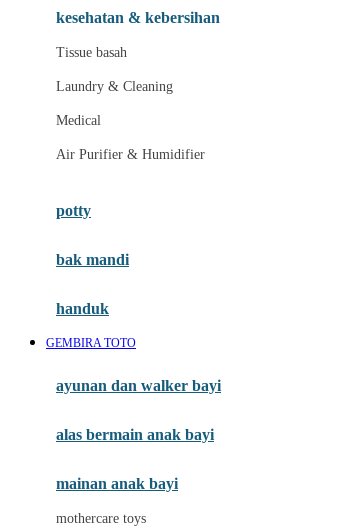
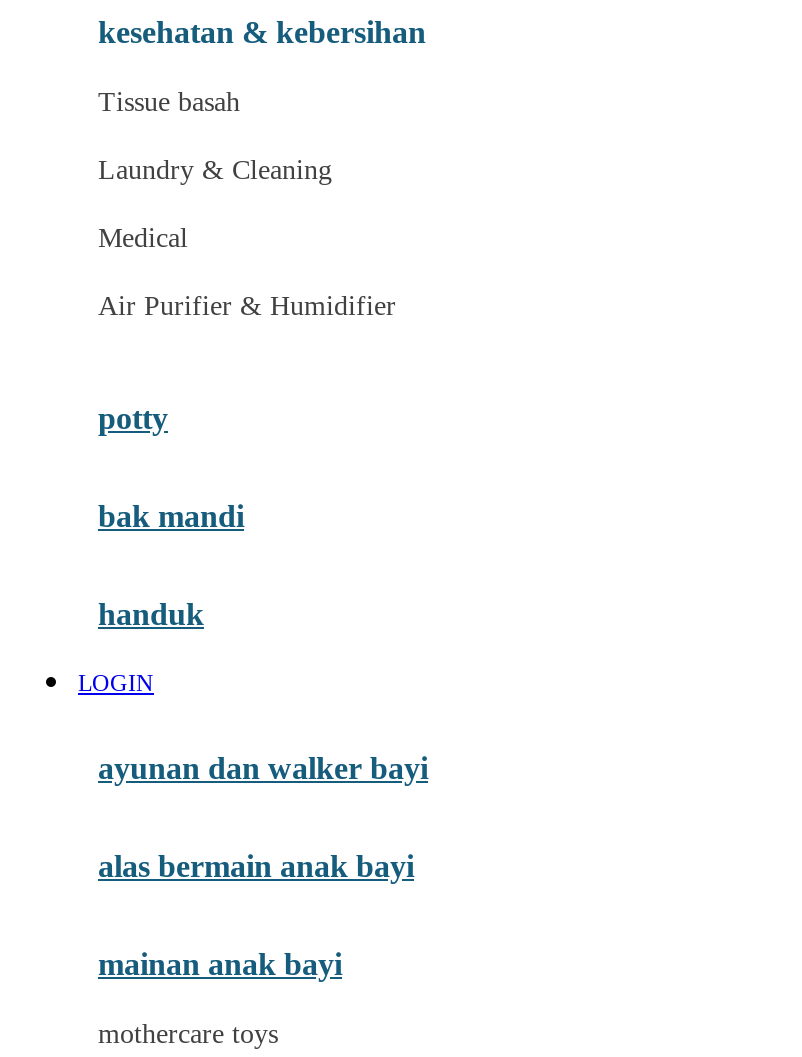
- GEMBIRA TOTO
+ LOGIN
